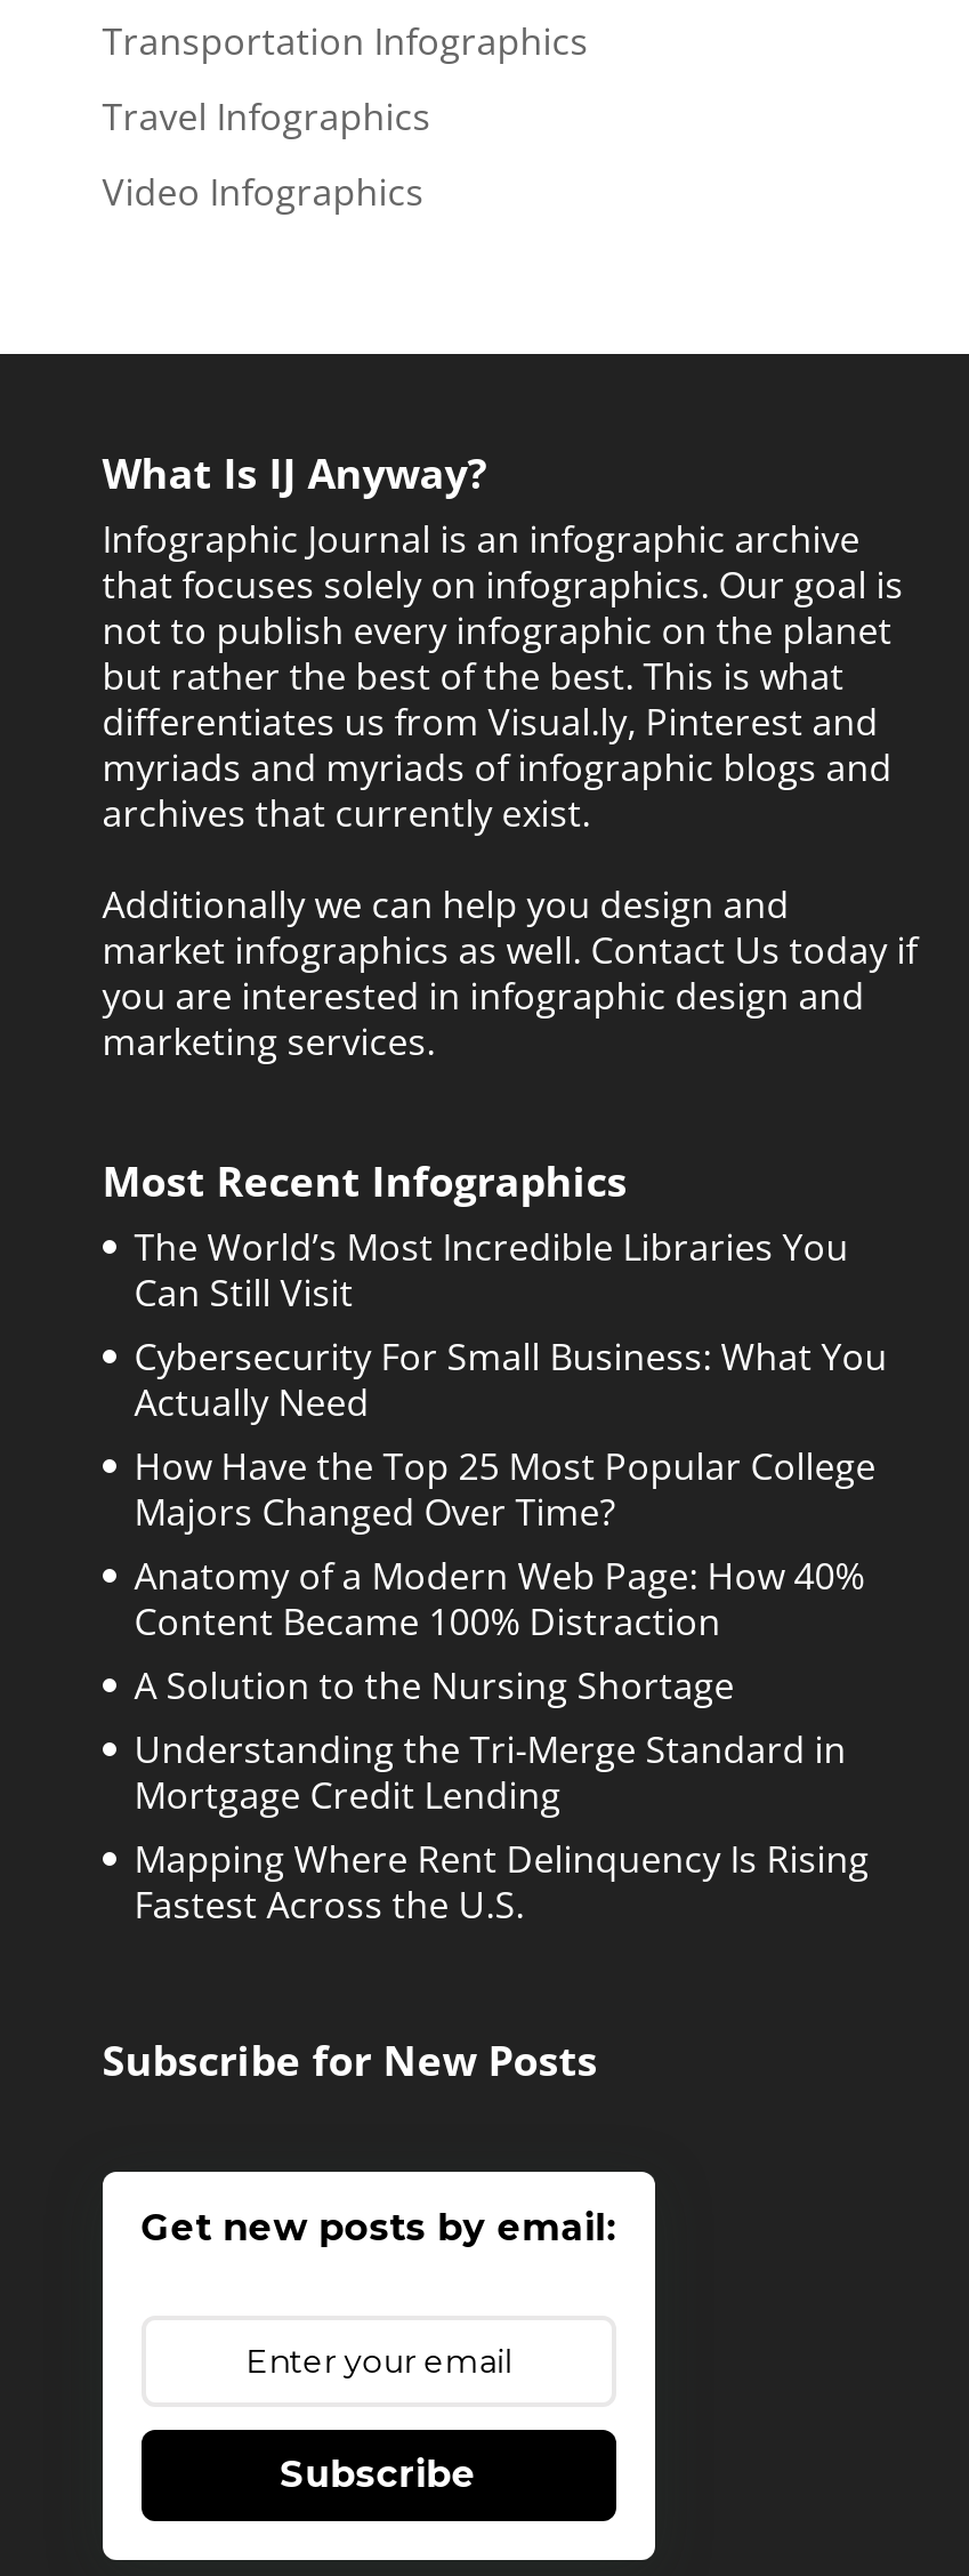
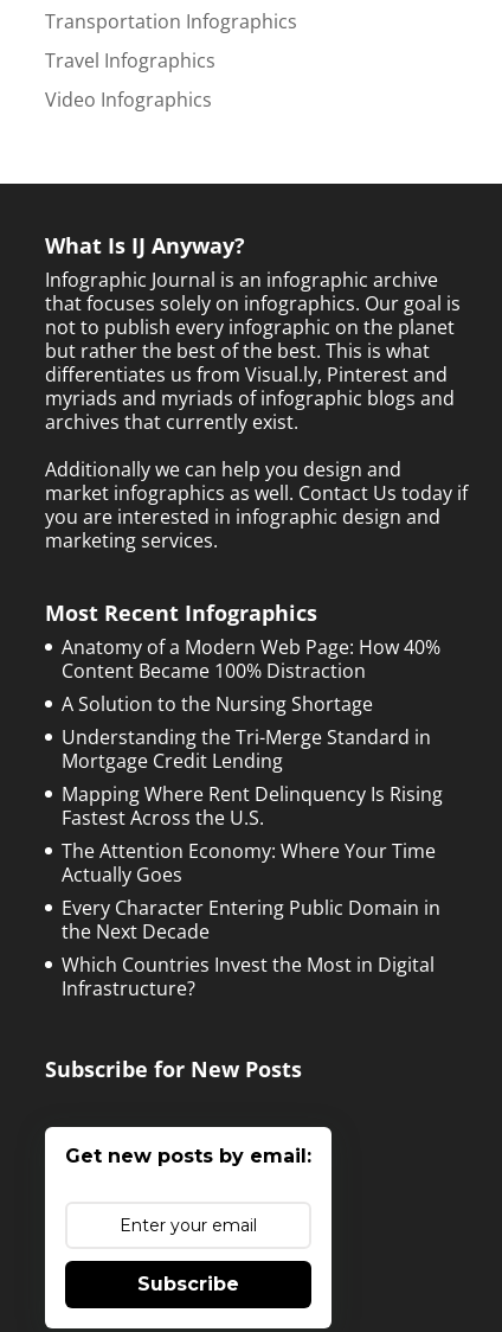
- The World’s Most Incredible Libraries You
- Can Still Visit
- Cybersecurity For Small Business: What You
- Actually Need
- How Have the Top 25 Most Popular College
- Majors Changed Over Time?

moved up: Anatomy of a Modern Web Page: How 40% | Content Became 100% Distraction | A Solution to the Nursing Shortage | Understanding the Tri-Merge Standard in | Mortgage Credit Lending | Mapping Where Rent Delinquency Is Rising | Fastest Across the U.S.

+ The Attention Economy: Where Your Time
+ Actually Goes
+ Every Character Entering Public Domain in
+ the Next Decade
+ Which Countries Invest the Most in Digital
+ Infrastructure?
